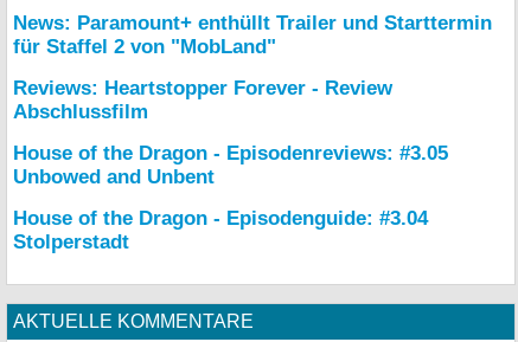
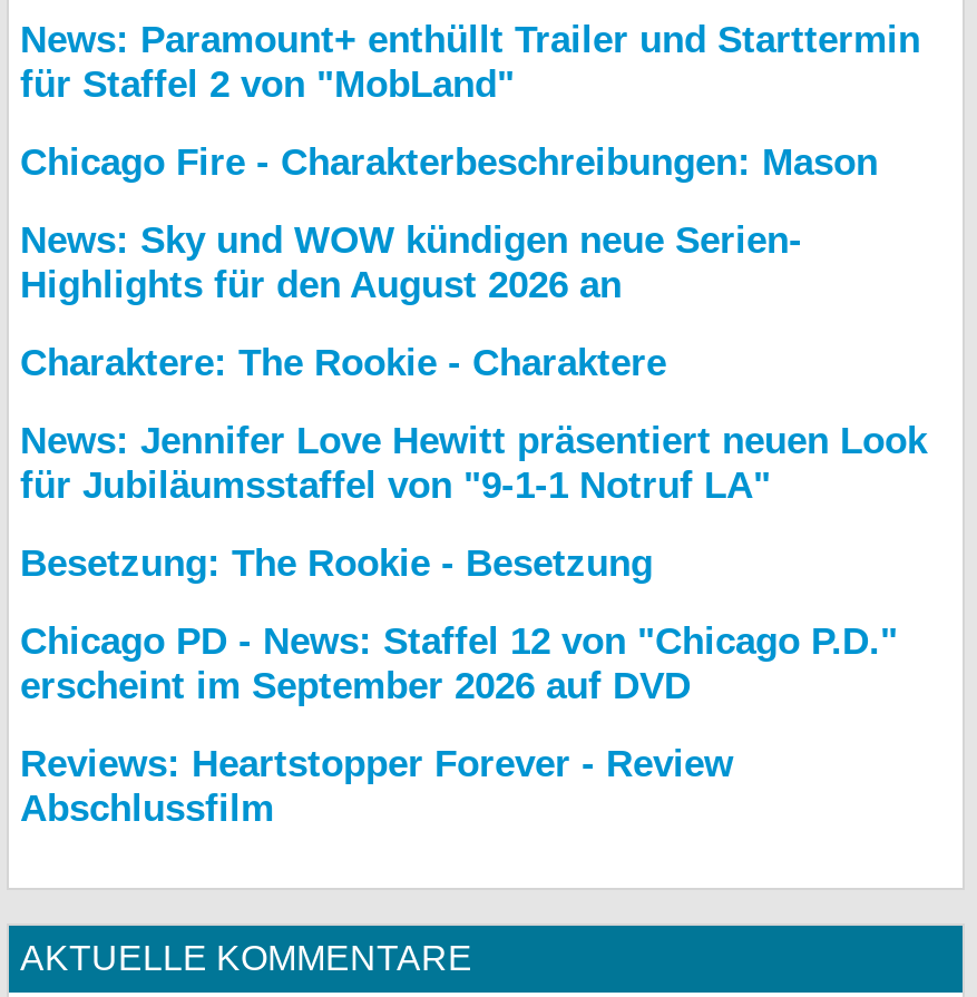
+ Chicago Fire - Charakterbeschreibungen: Mason
+ News: Sky und WOW kündigen neue Serien-
+ Highlights für den August 2026 an
+ Charaktere: The Rookie - Charaktere
+ News: Jennifer Love Hewitt präsentiert neuen Look
+ für Jubiläumsstaffel von "9-1-1 Notruf LA"
+ Besetzung: The Rookie - Besetzung
+ Chicago PD - News: Staffel 12 von "Chicago P.D."
+ erscheint im September 2026 auf DVD

moved down: Reviews: Heartstopper Forever - Review | Abschlussfilm

- House of the Dragon - Episodenreviews: #3.05
- Unbowed and Unbent
- House of the Dragon - Episodenguide: #3.04
- Stolperstadt
